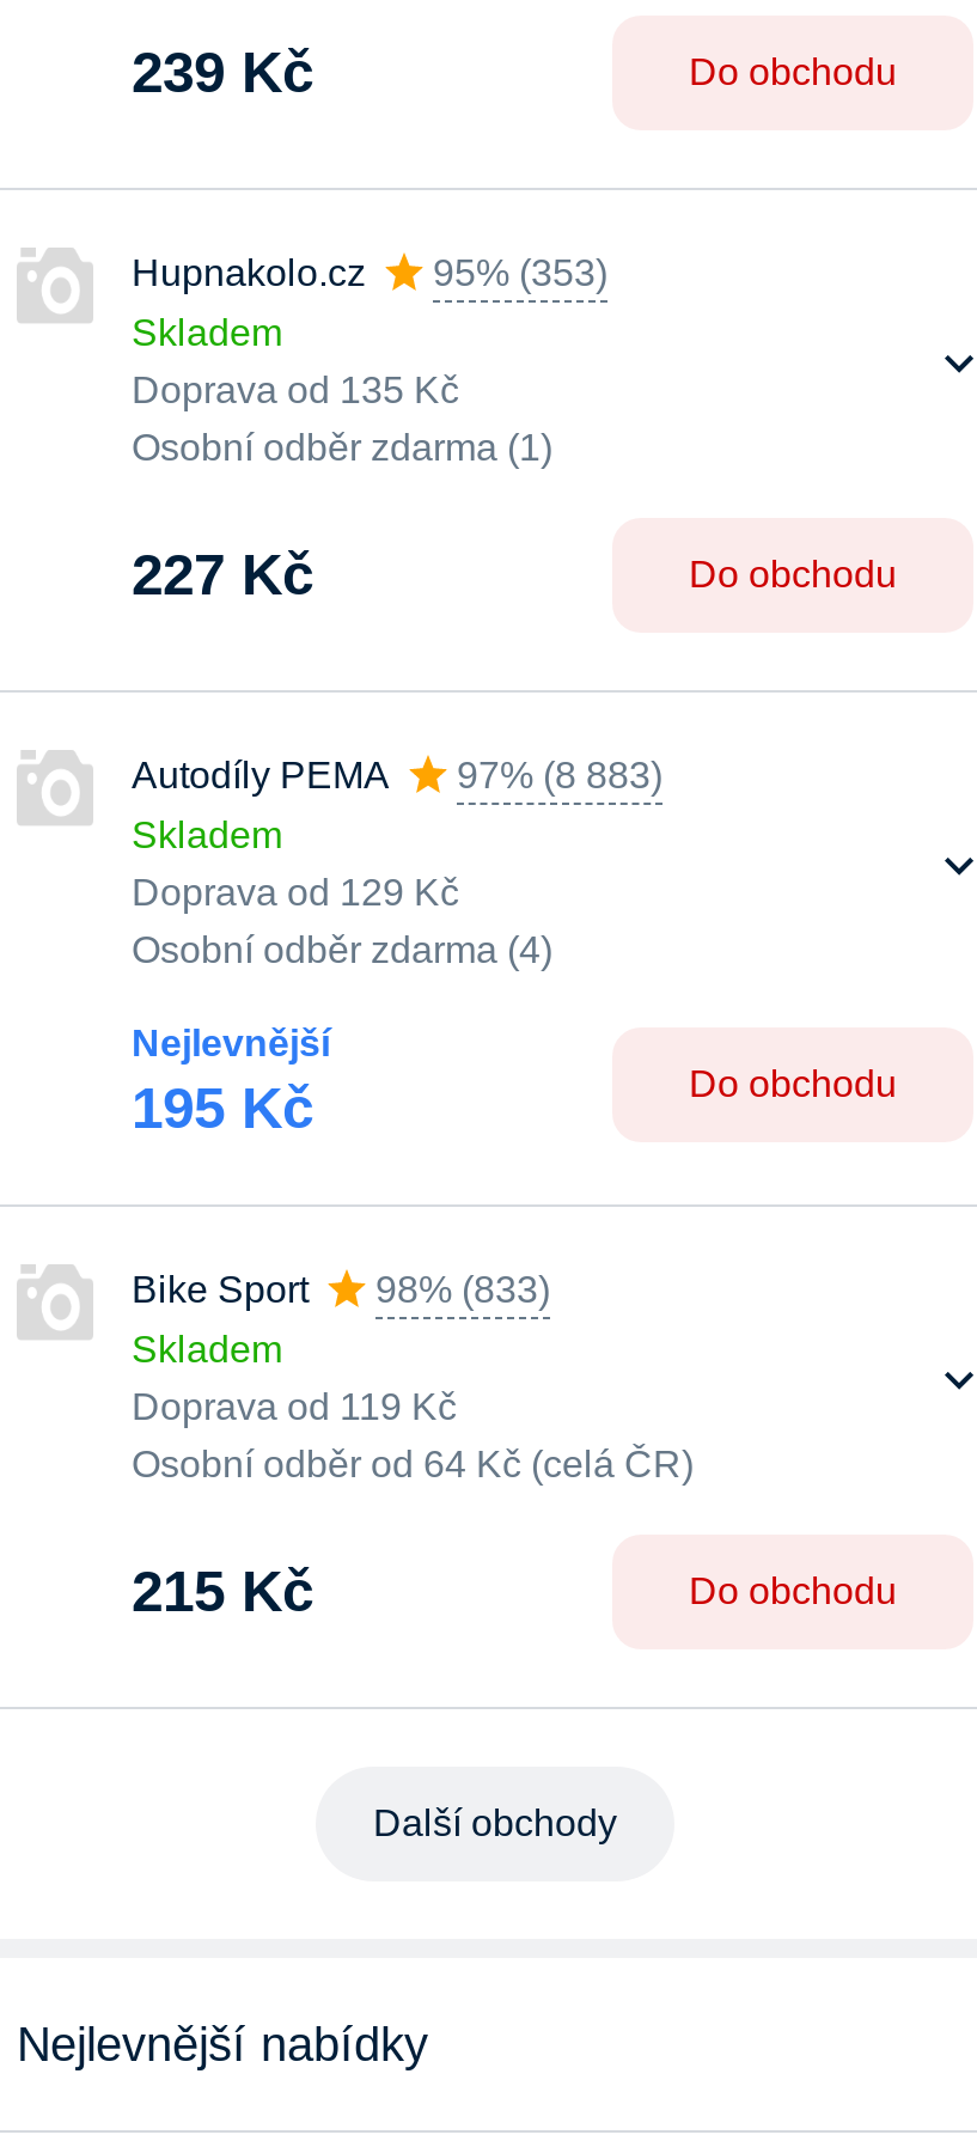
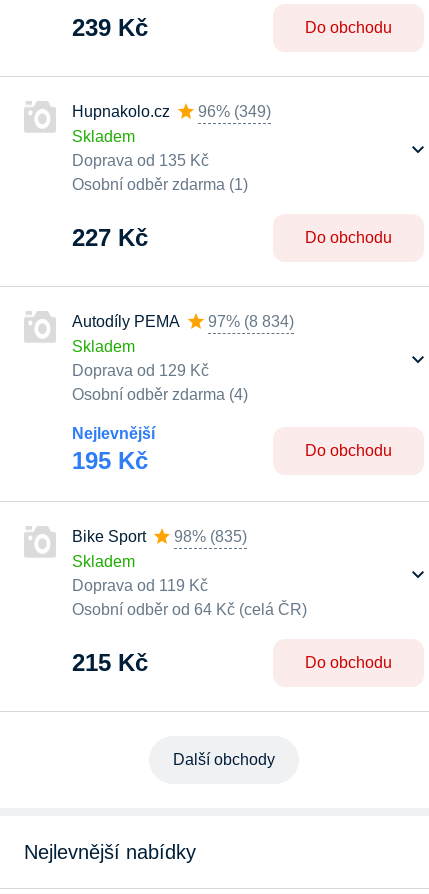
- Hupnakolo.cz 95% (353)
+ Hupnakolo.cz 96% (349)

- Autodíly PEMA 97% (8 883)
+ Autodíly PEMA 97% (8 834)

- Bike Sport 98% (833)
+ Bike Sport 98% (835)
